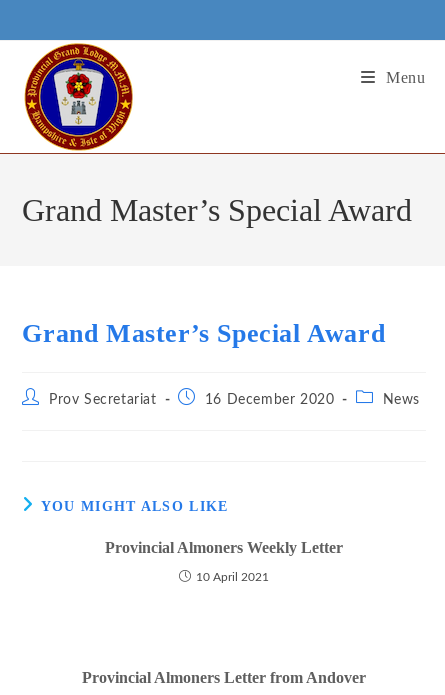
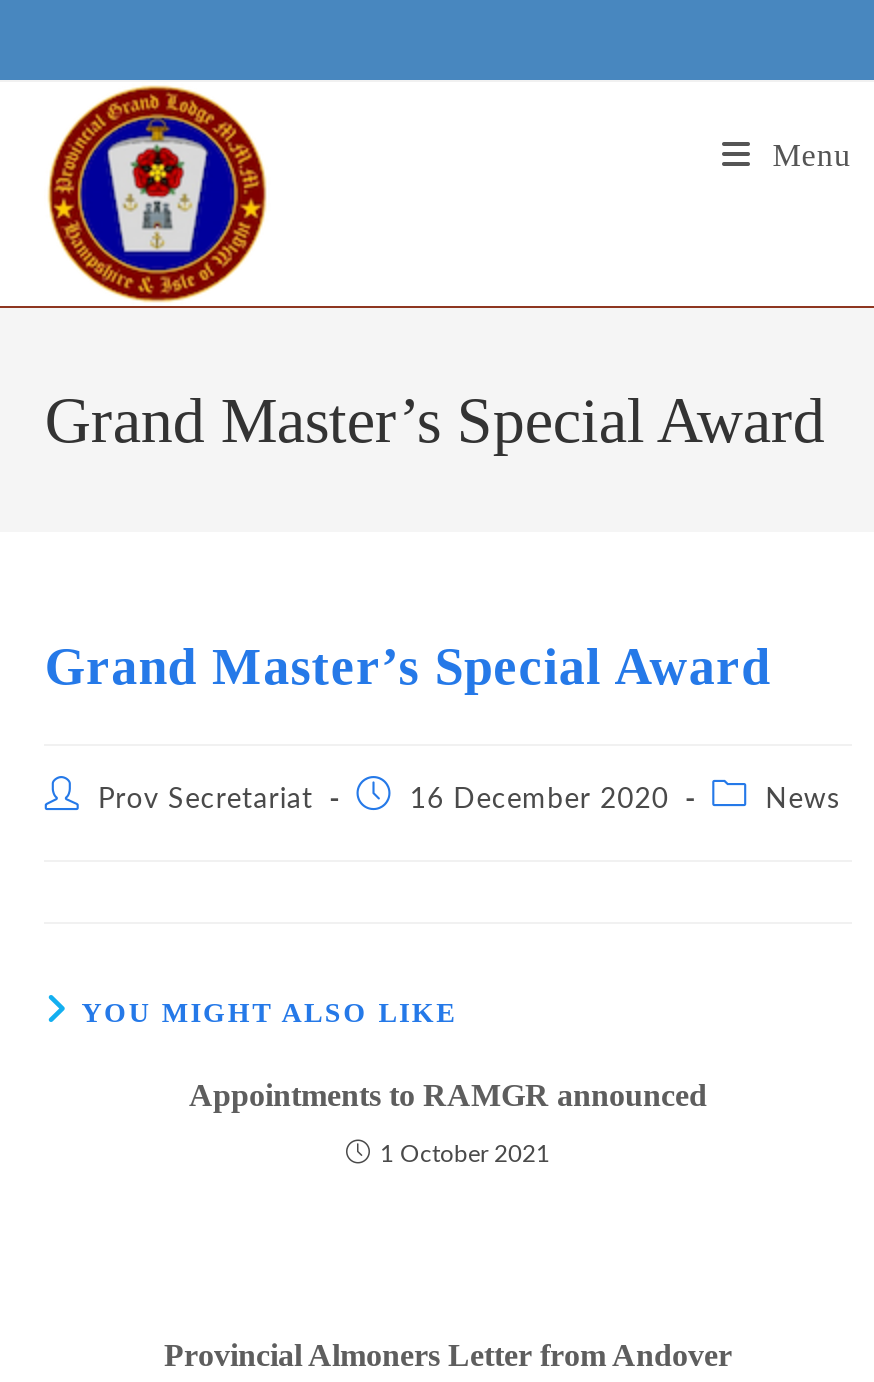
- Provincial Almoners Weekly Letter
+ Appointments to RAMGR announced

- 10 April 2021
+ 1 October 2021
